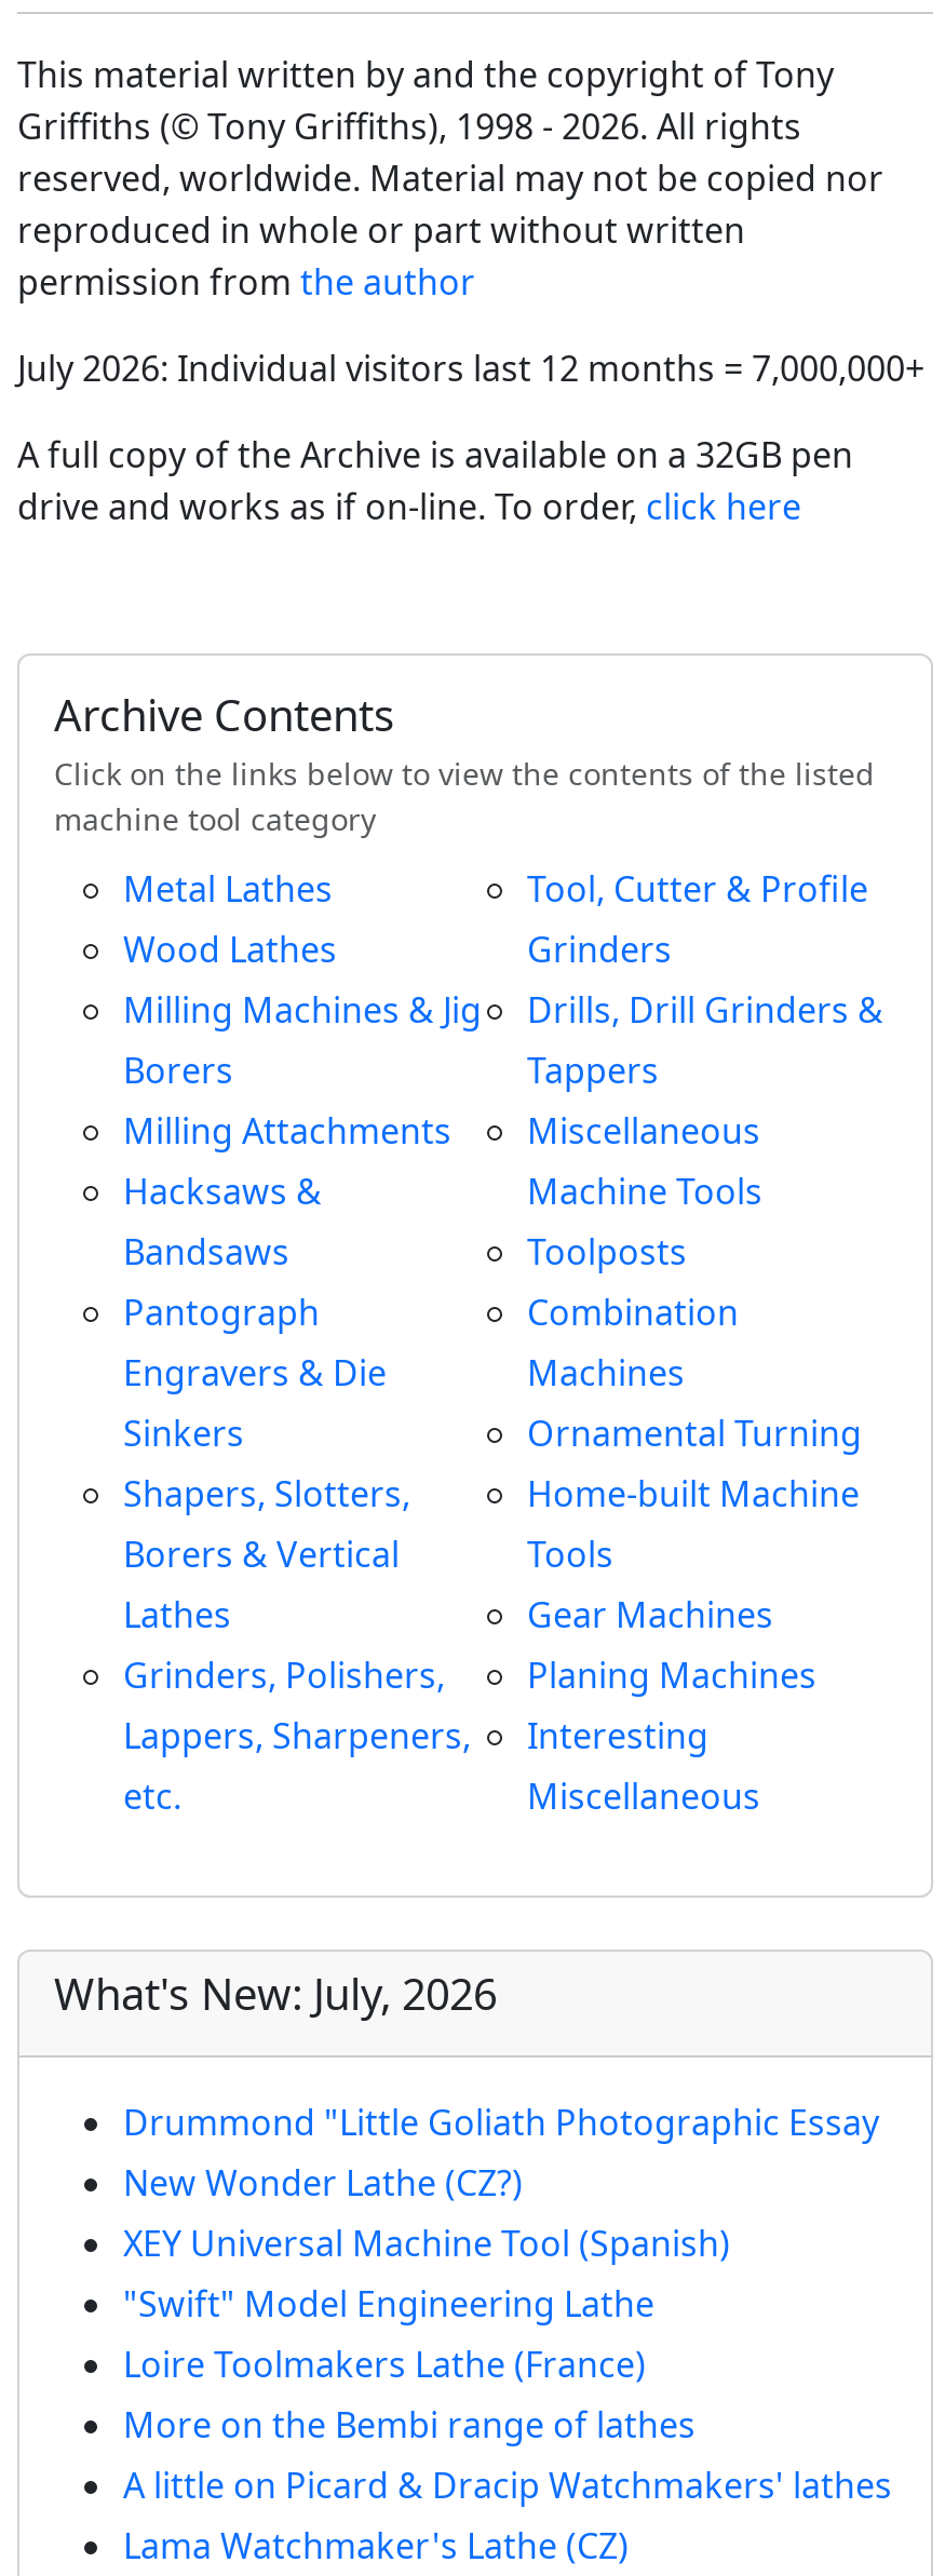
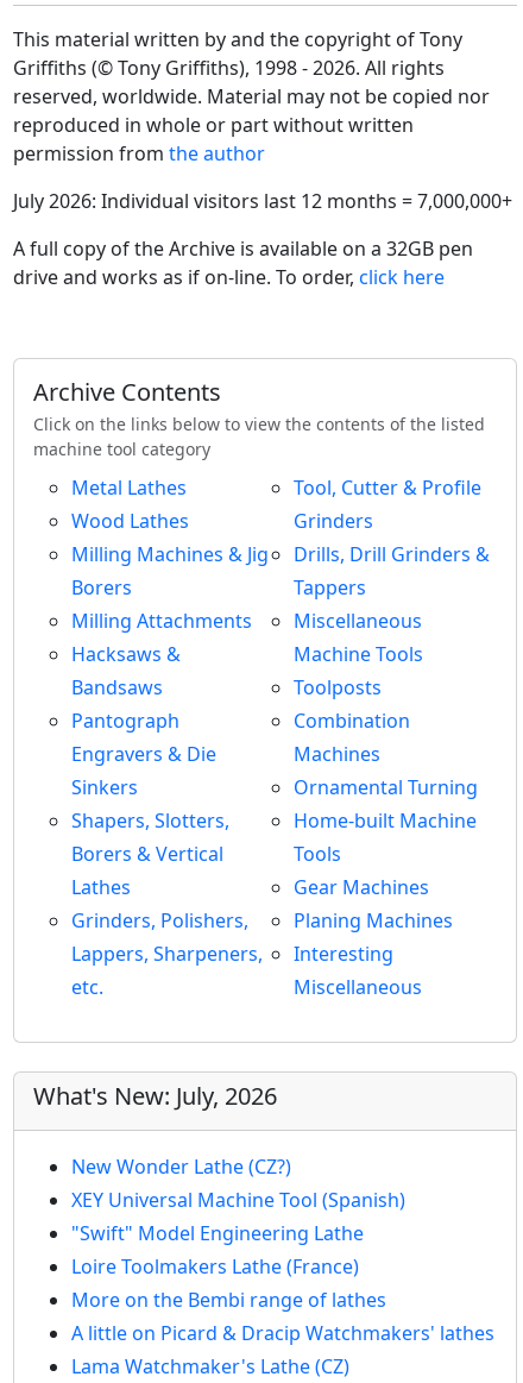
- Drummond "Little Goliath Photographic Essay
